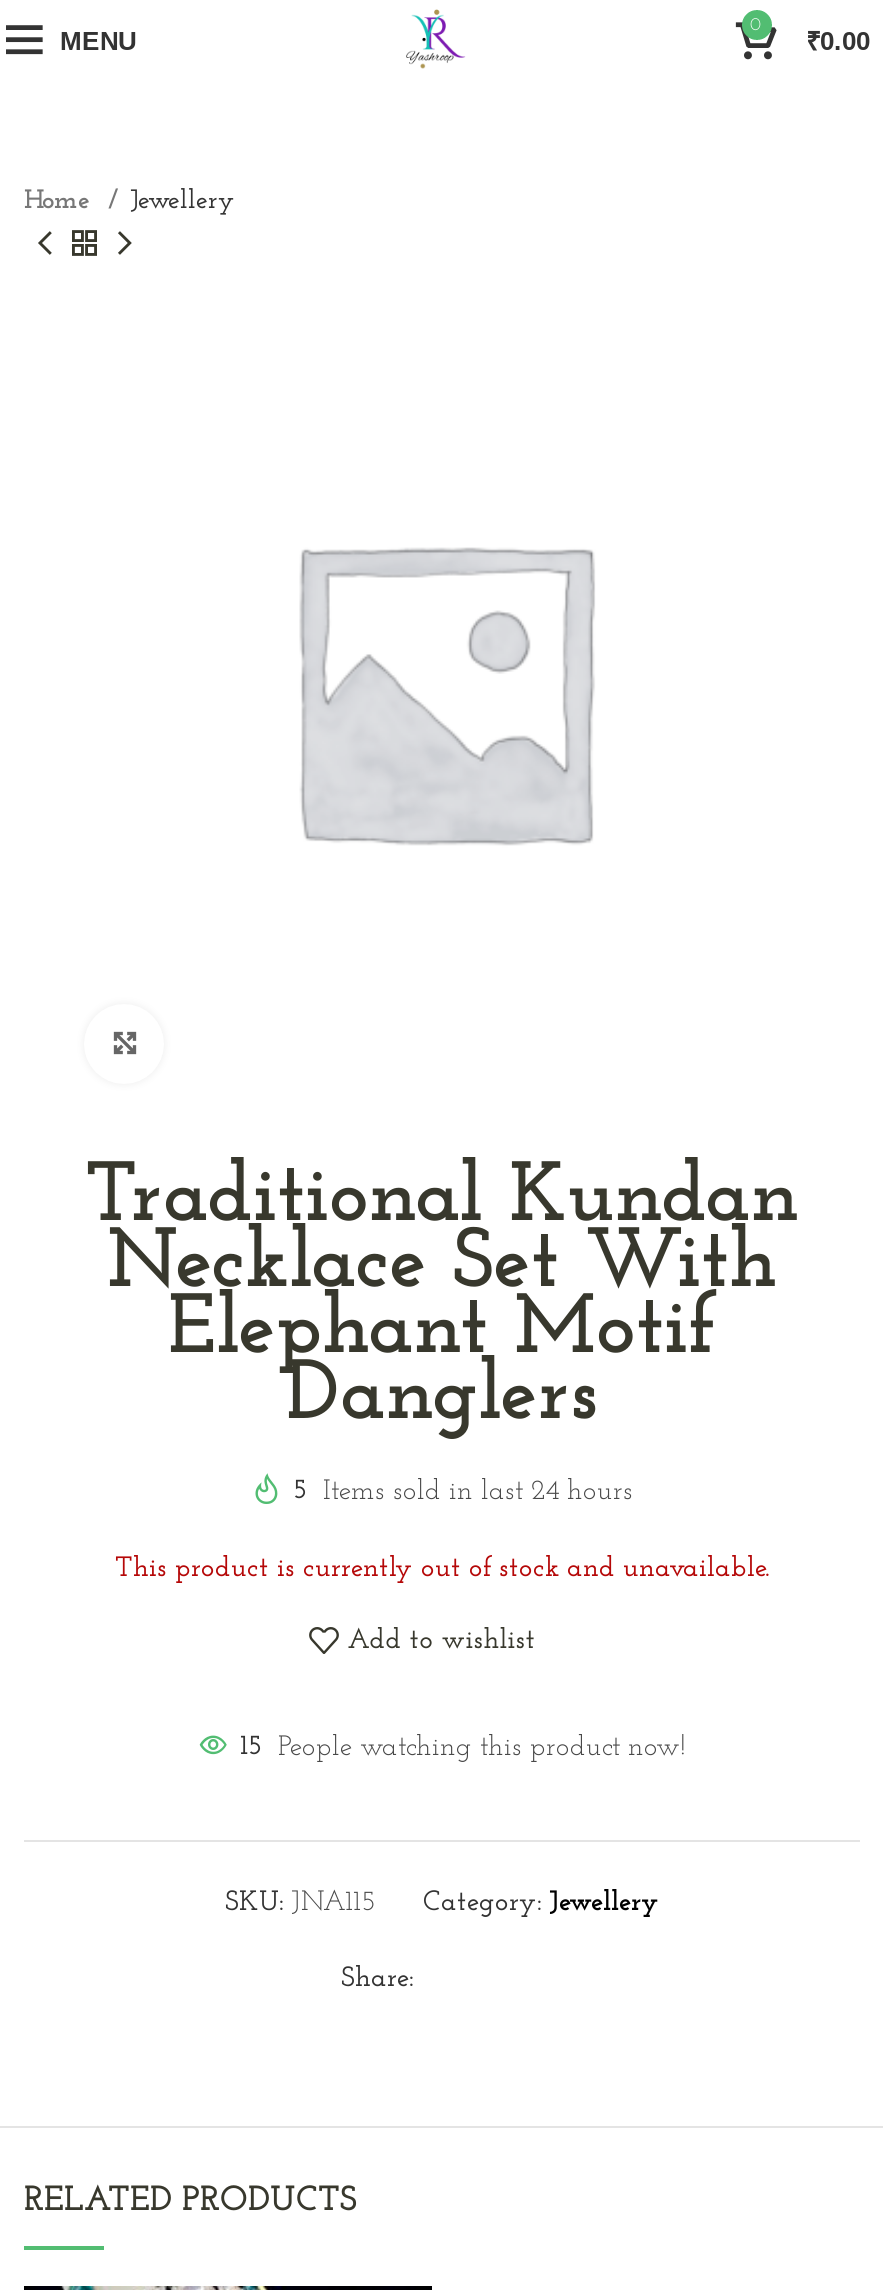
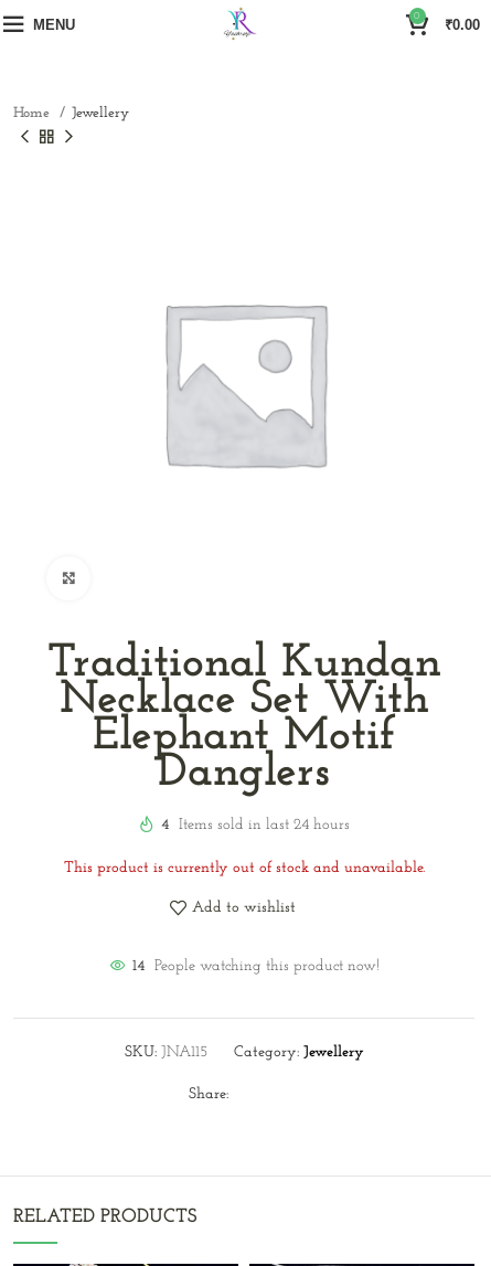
- 5 Items sold in last 24 hours
+ 4 Items sold in last 24 hours

- 15 People watching this product now!
+ 14 People watching this product now!
